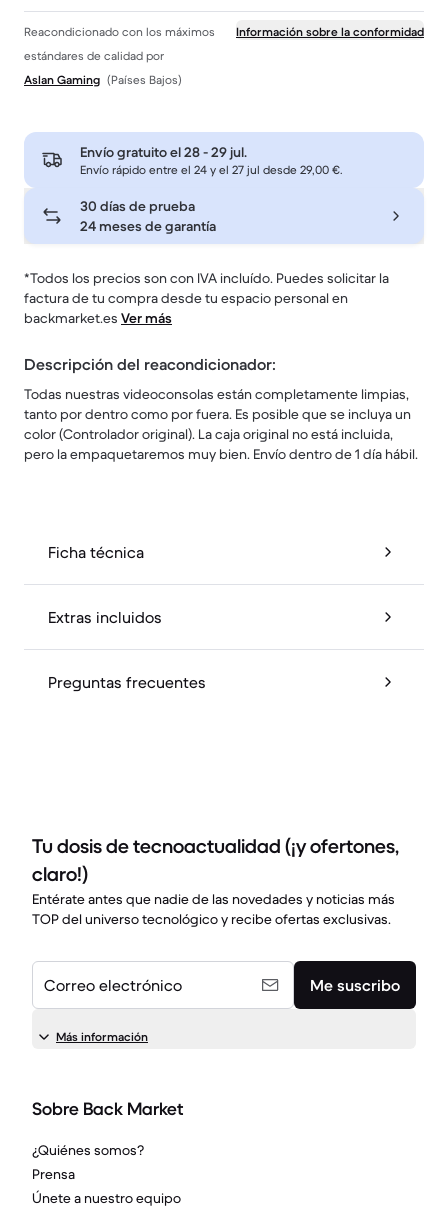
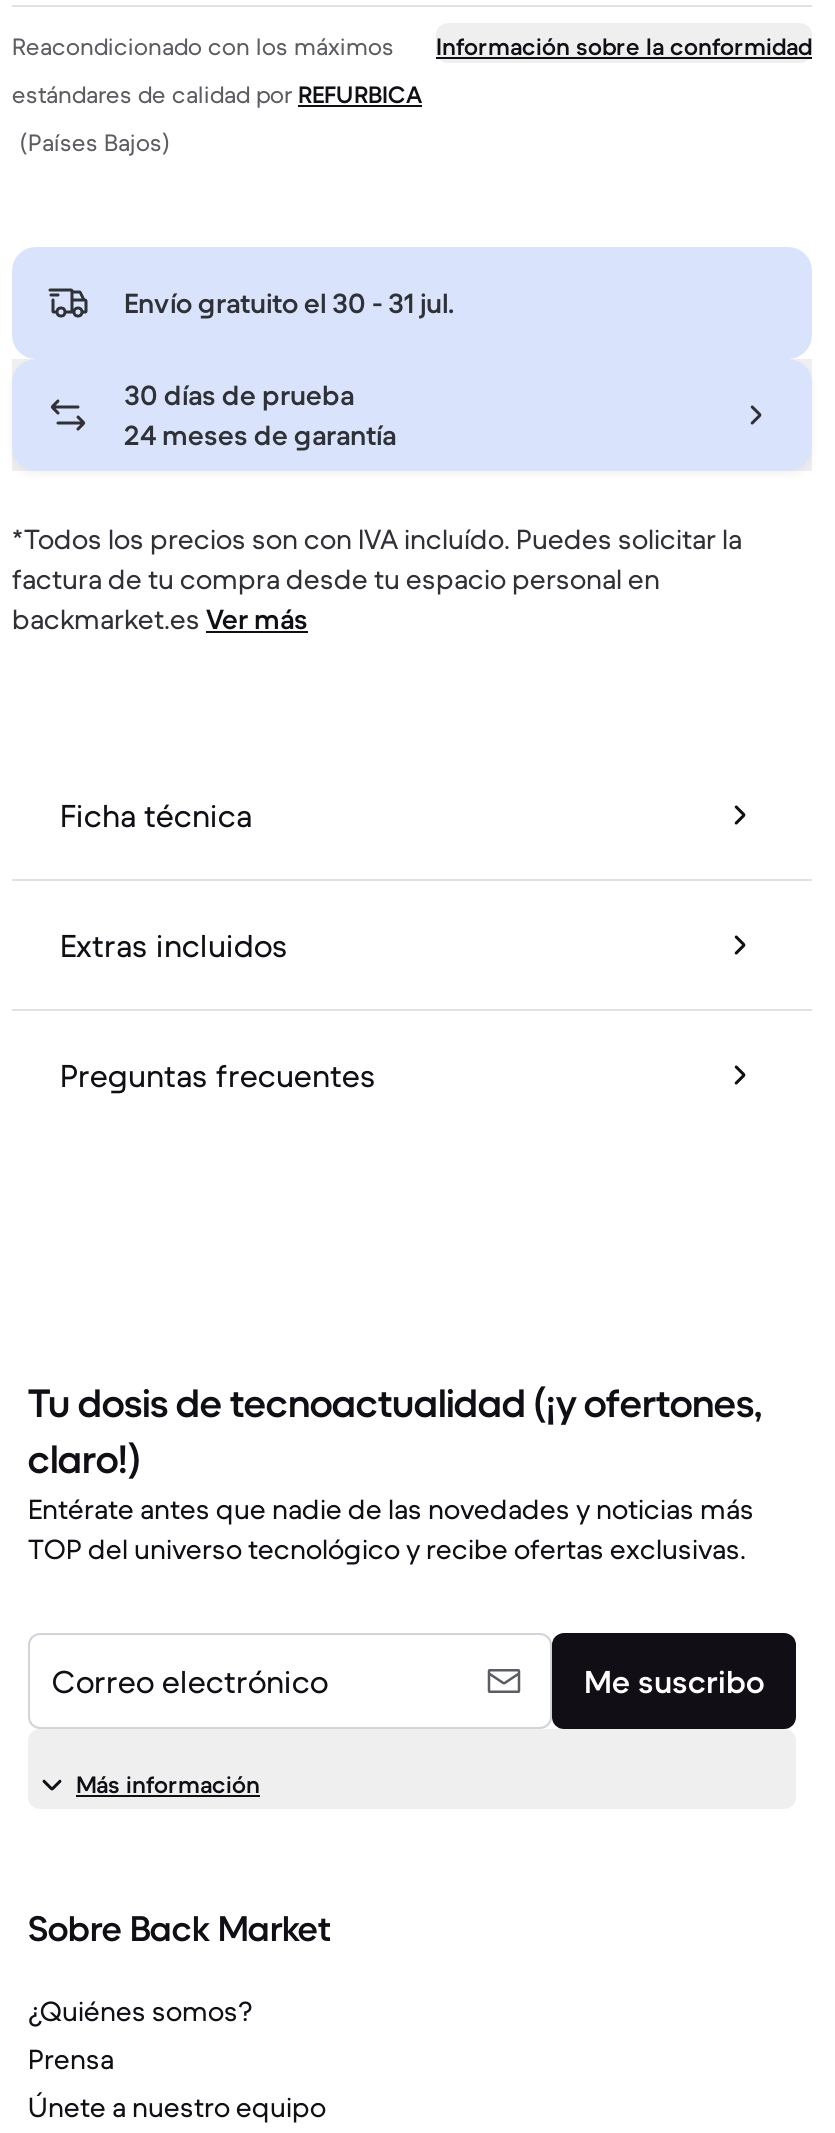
- estándares de calidad por
+ estándares de calidad por REFURBICA

- Aslan Gaming (Países Bajos)
+ (Países Bajos)

- Envío gratuito el28 - 29 jul.
- Envío rápido entre el 24 y el 27 jul desde 29,00 €.
+ Envío gratuito el 30 - 31 jul.

- Descripción del reacondicionador:
- Todas nuestras videoconsolas están completamente limpias,
- tanto por dentro como por fuera. Es posible que se incluya un
- color (Controlador original). La caja original no está incluida,
- pero la empaquetaremos muy bien. Envío dentro de 1 día hábil.
